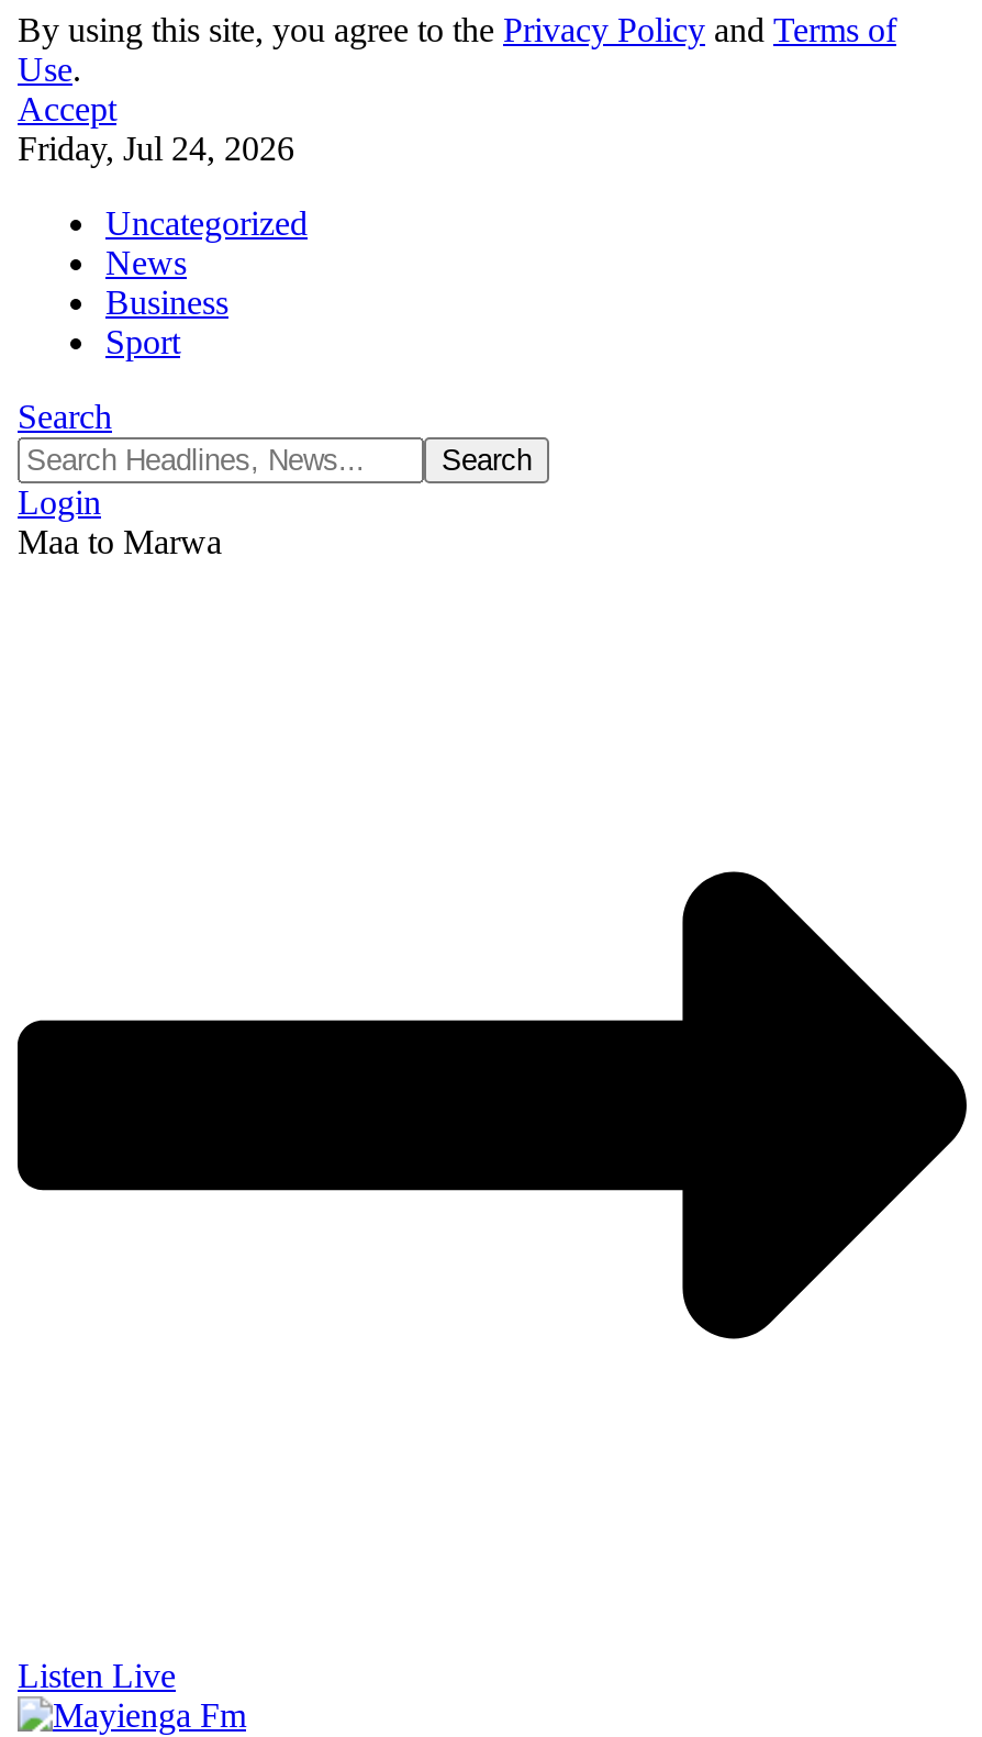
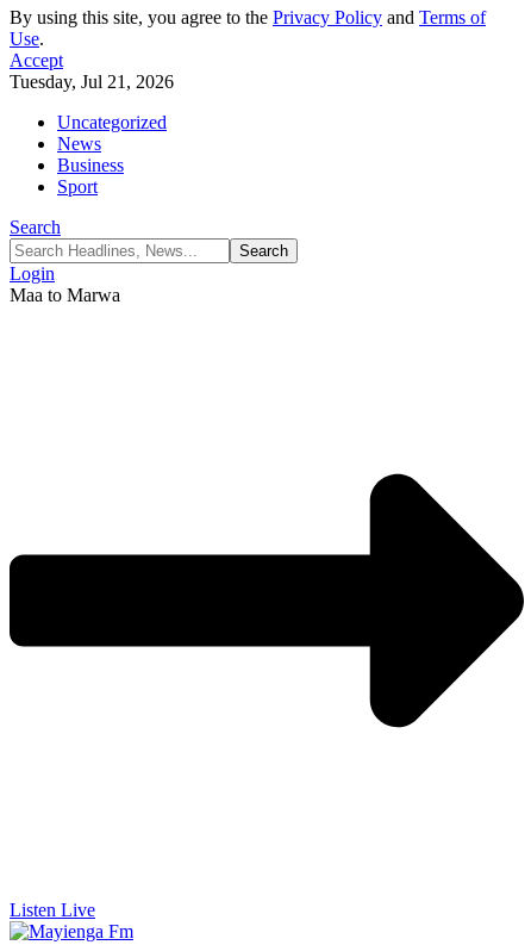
- Friday, Jul 24, 2026
+ Tuesday, Jul 21, 2026
